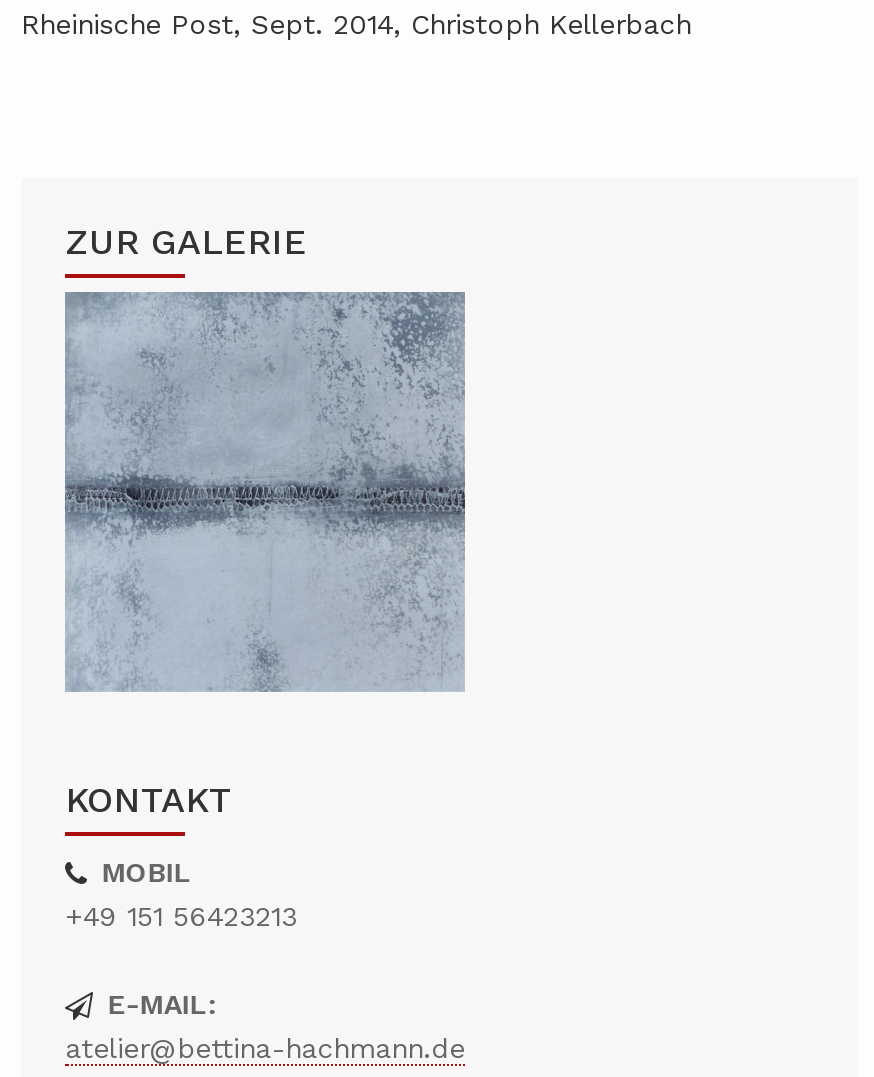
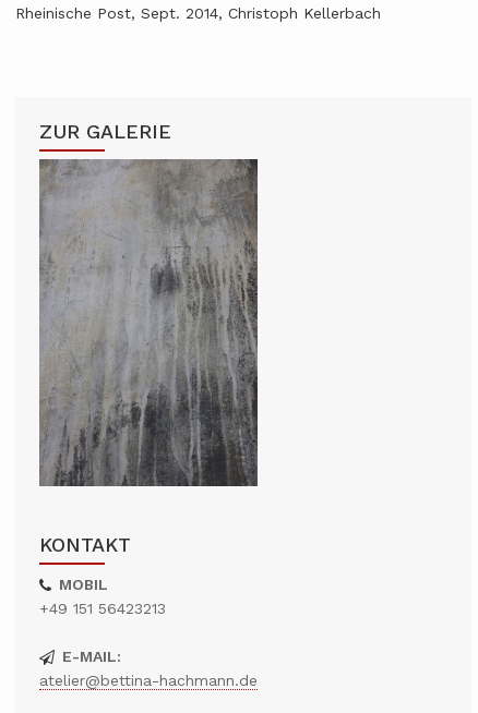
- [image]
+ [image]
